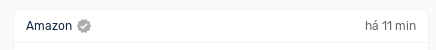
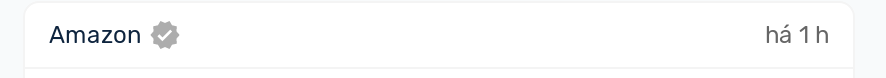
- há 11 min
+ há 1 h
